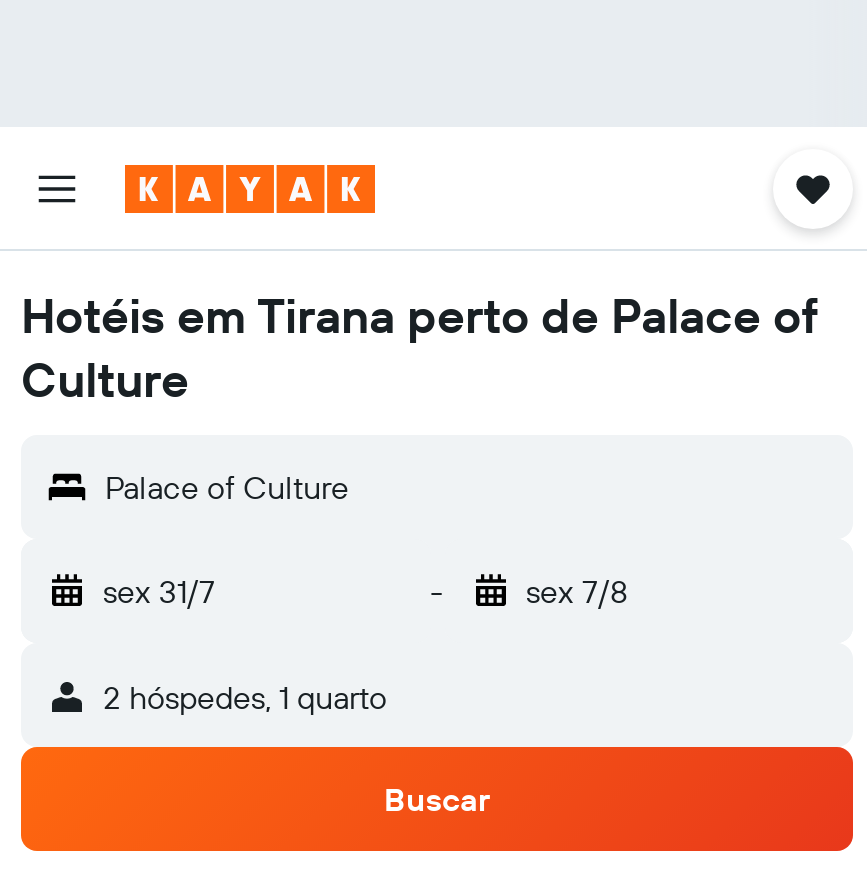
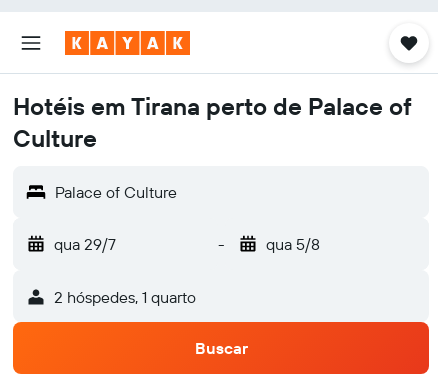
- sex 31/7
+ qua 29/7

- sex 7/8
+ qua 5/8
